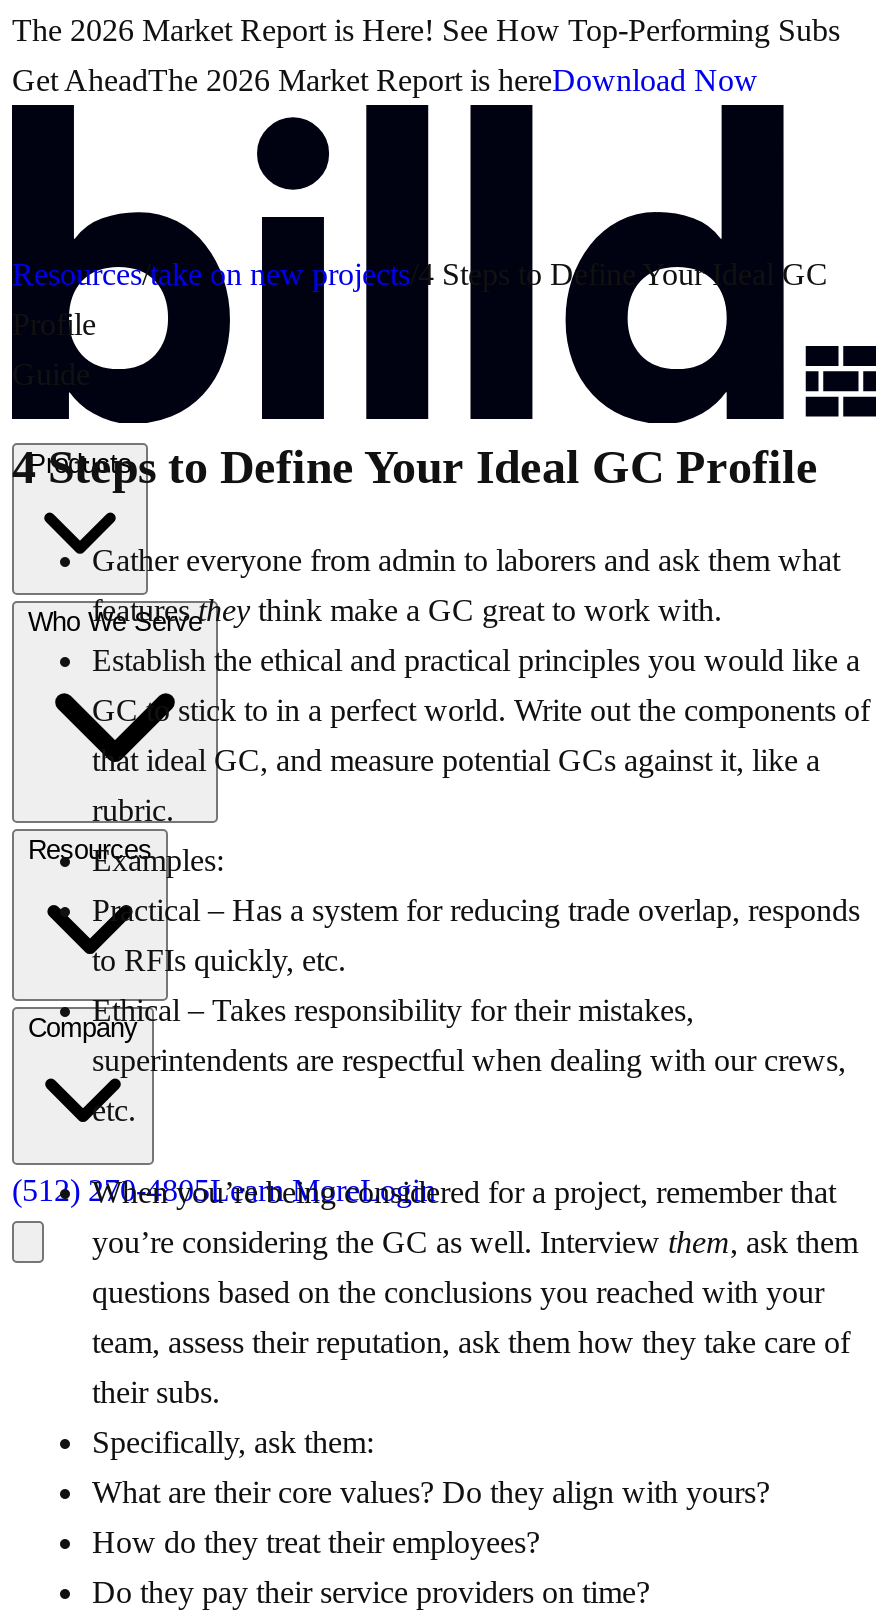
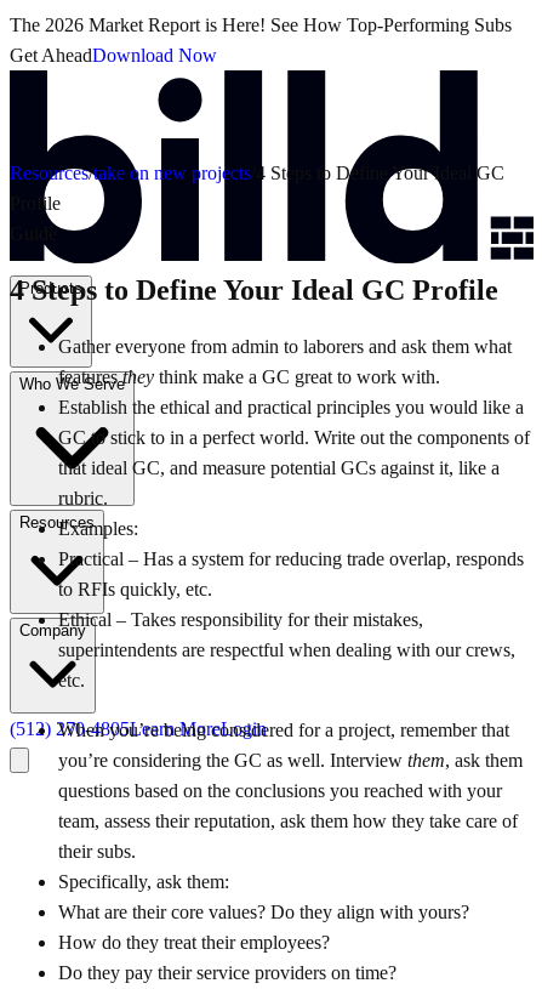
- Get AheadThe 2026 Market Report is hereDownload Now
+ Get AheadDownload Now
